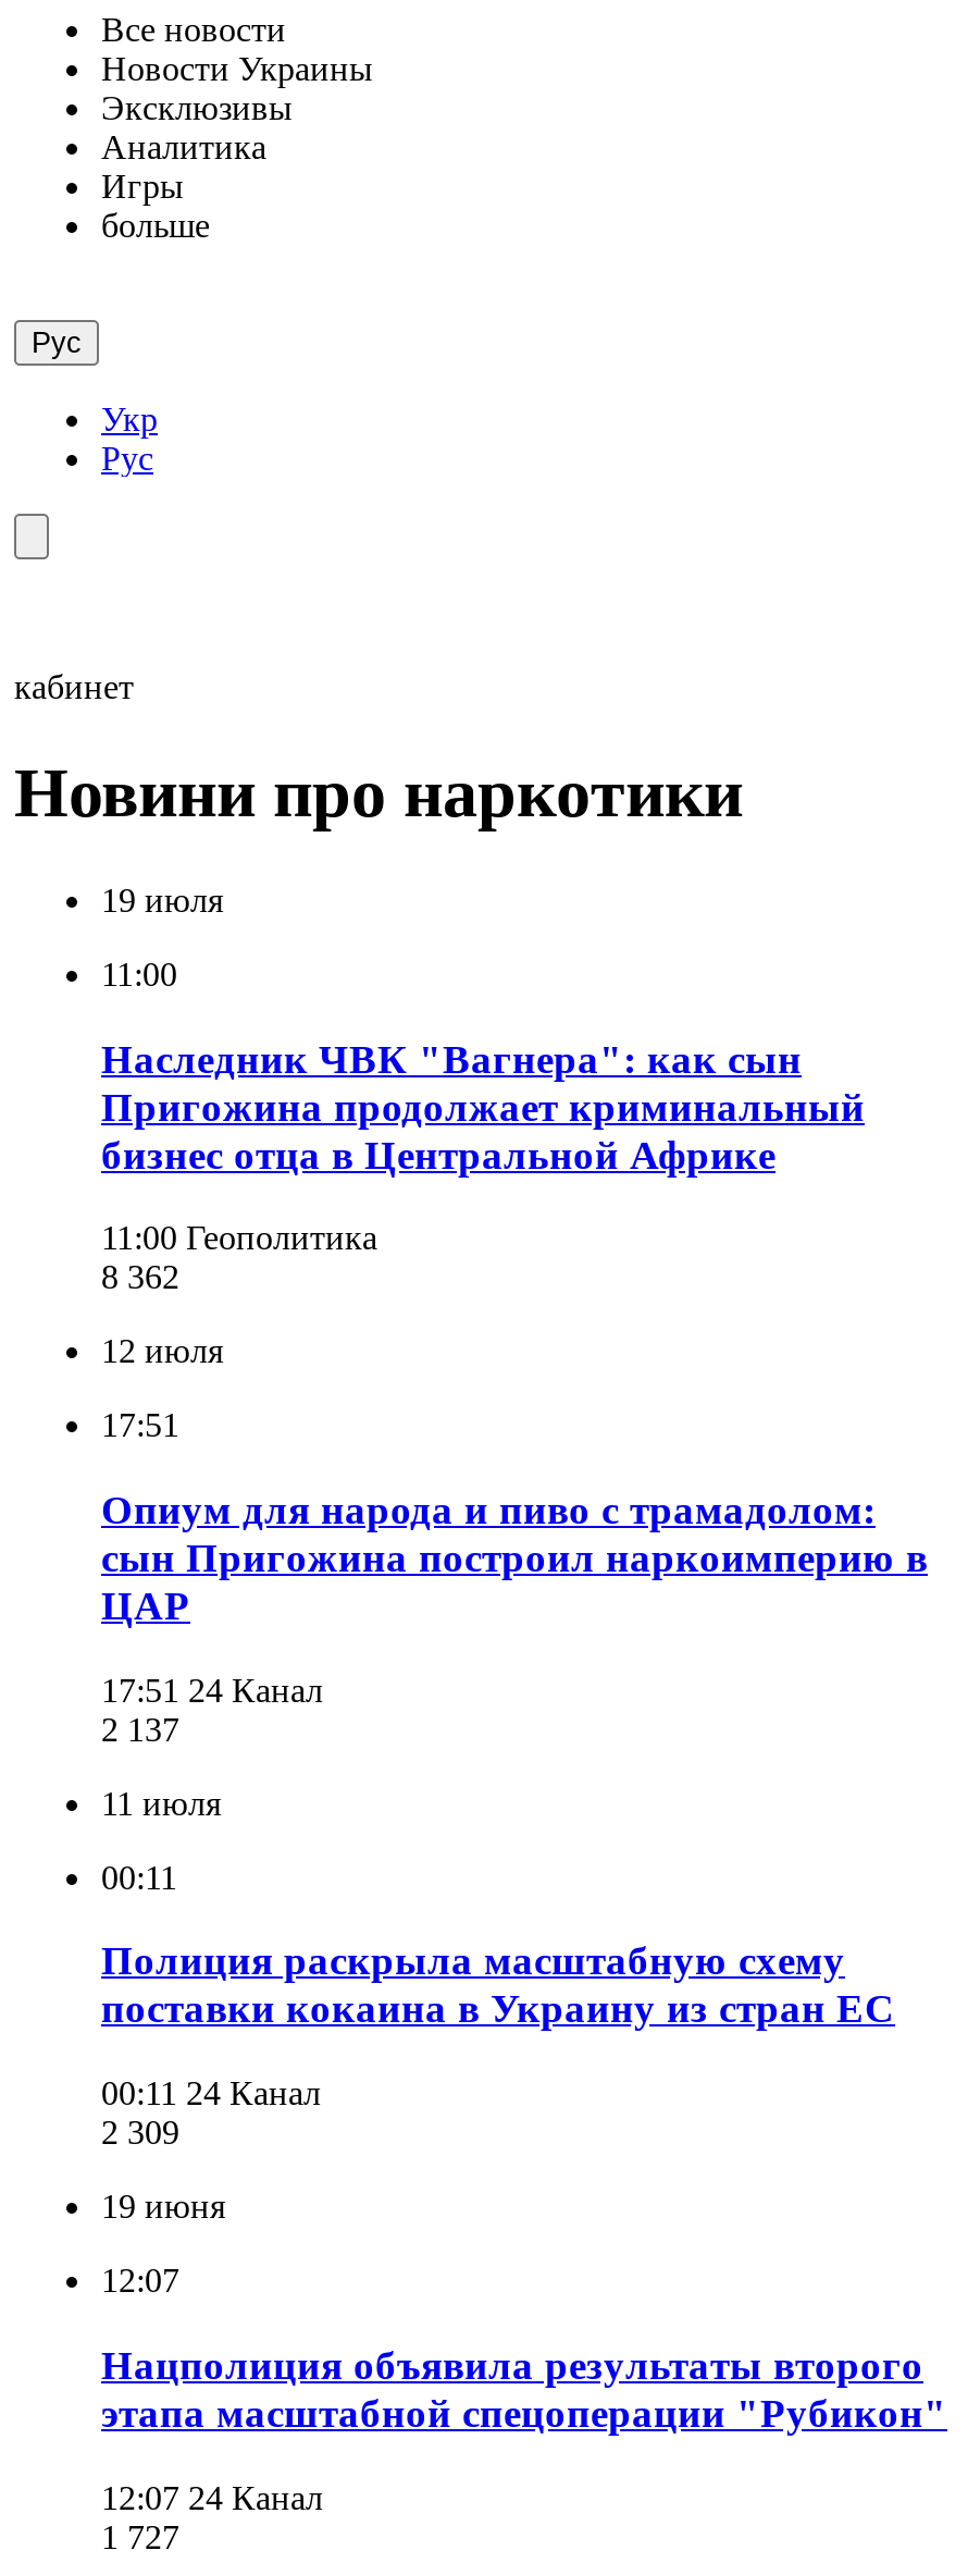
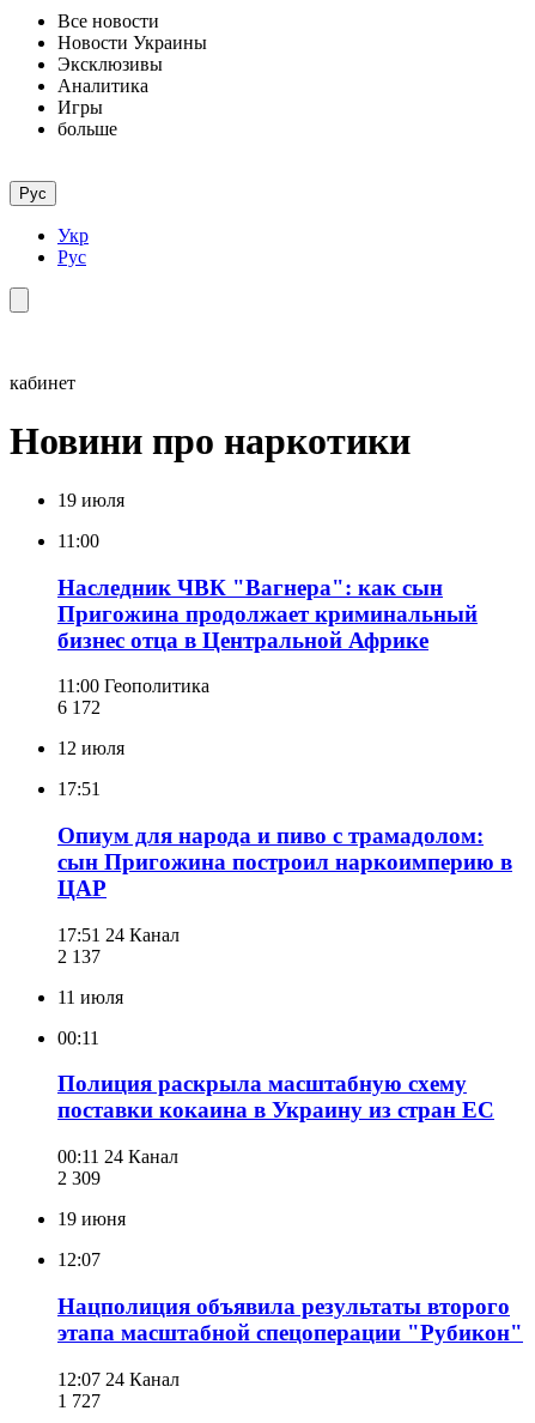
- 8 362
+ 6 172
